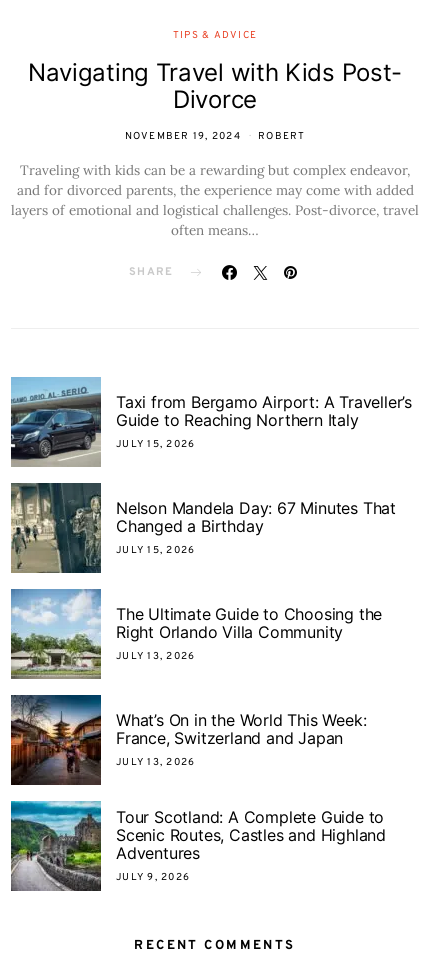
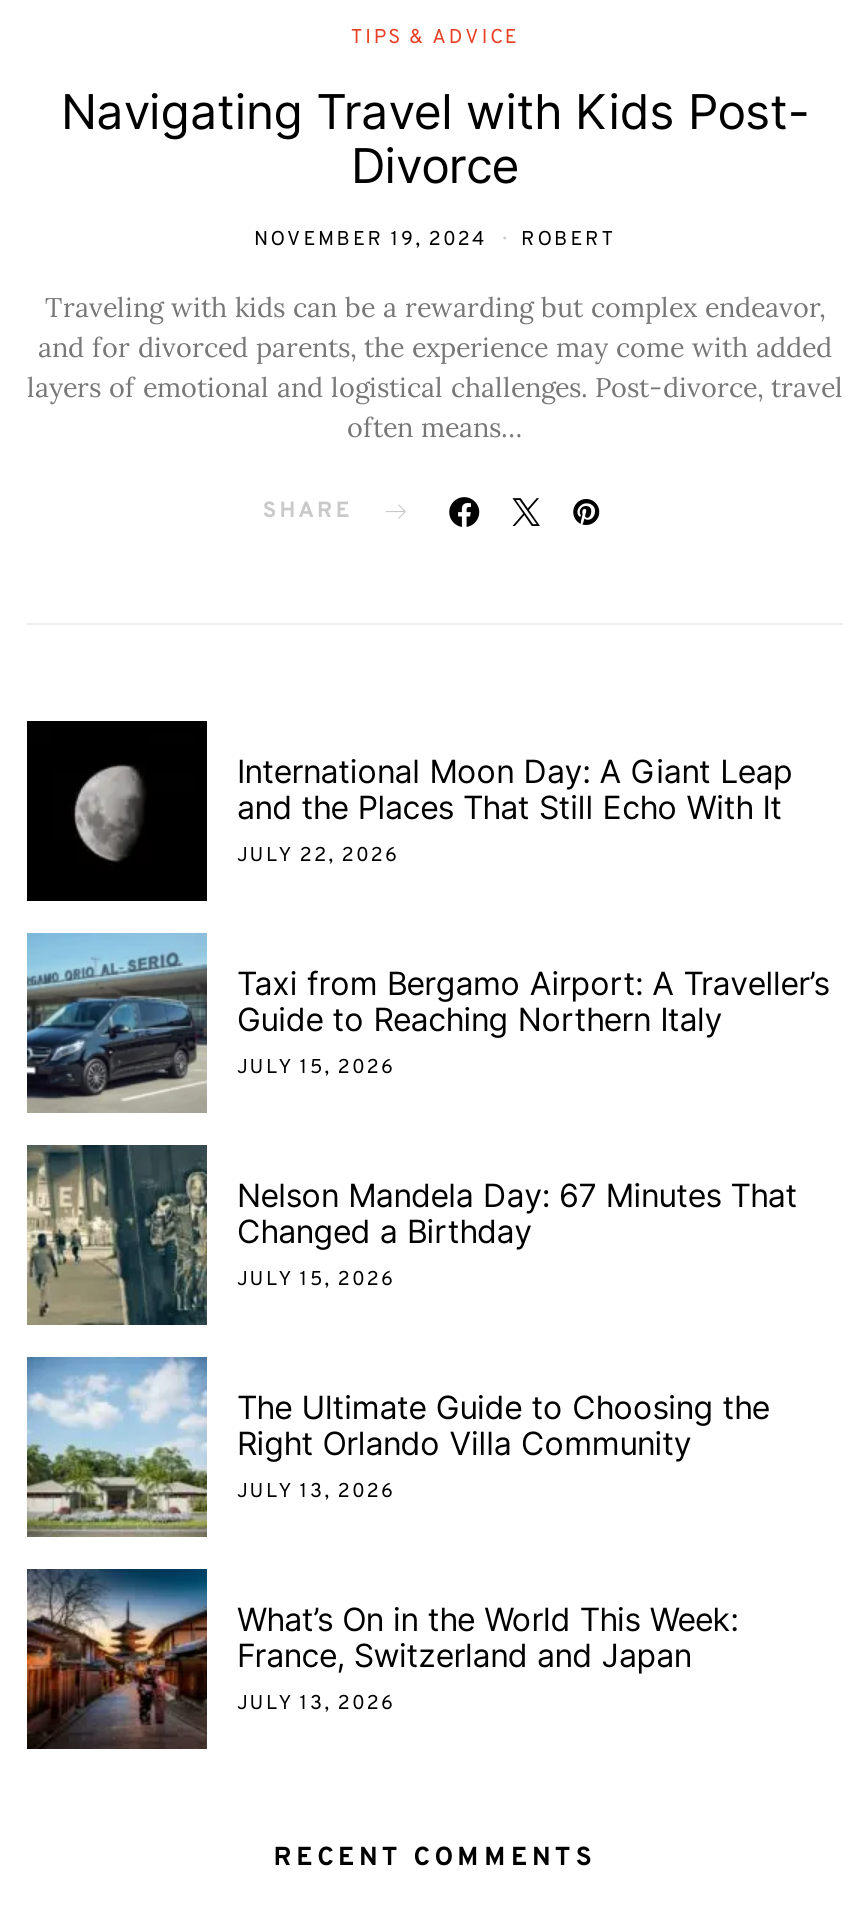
+ [image]
+ International Moon Day: A Giant Leap
+ and the Places That Still Echo With It
+ JULY 22, 2026

moved down: [image] | Taxi from Bergamo Airport: A Traveller’s | Guide to Reaching Northern Italy | ... | France, Switzerland and Japan | JULY 13, 2026

- [image]
- Tour Scotland: A Complete Guide to
- Scenic Routes, Castles and Highland
- Adventures
- JULY 9, 2026
